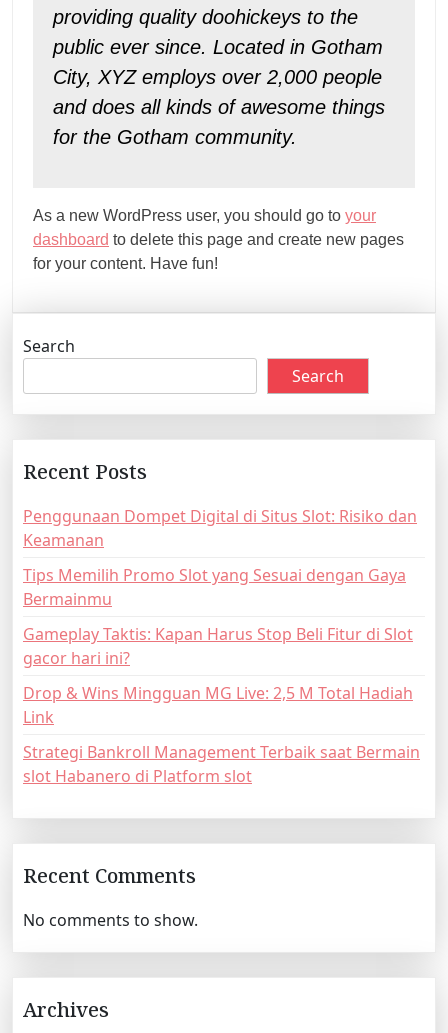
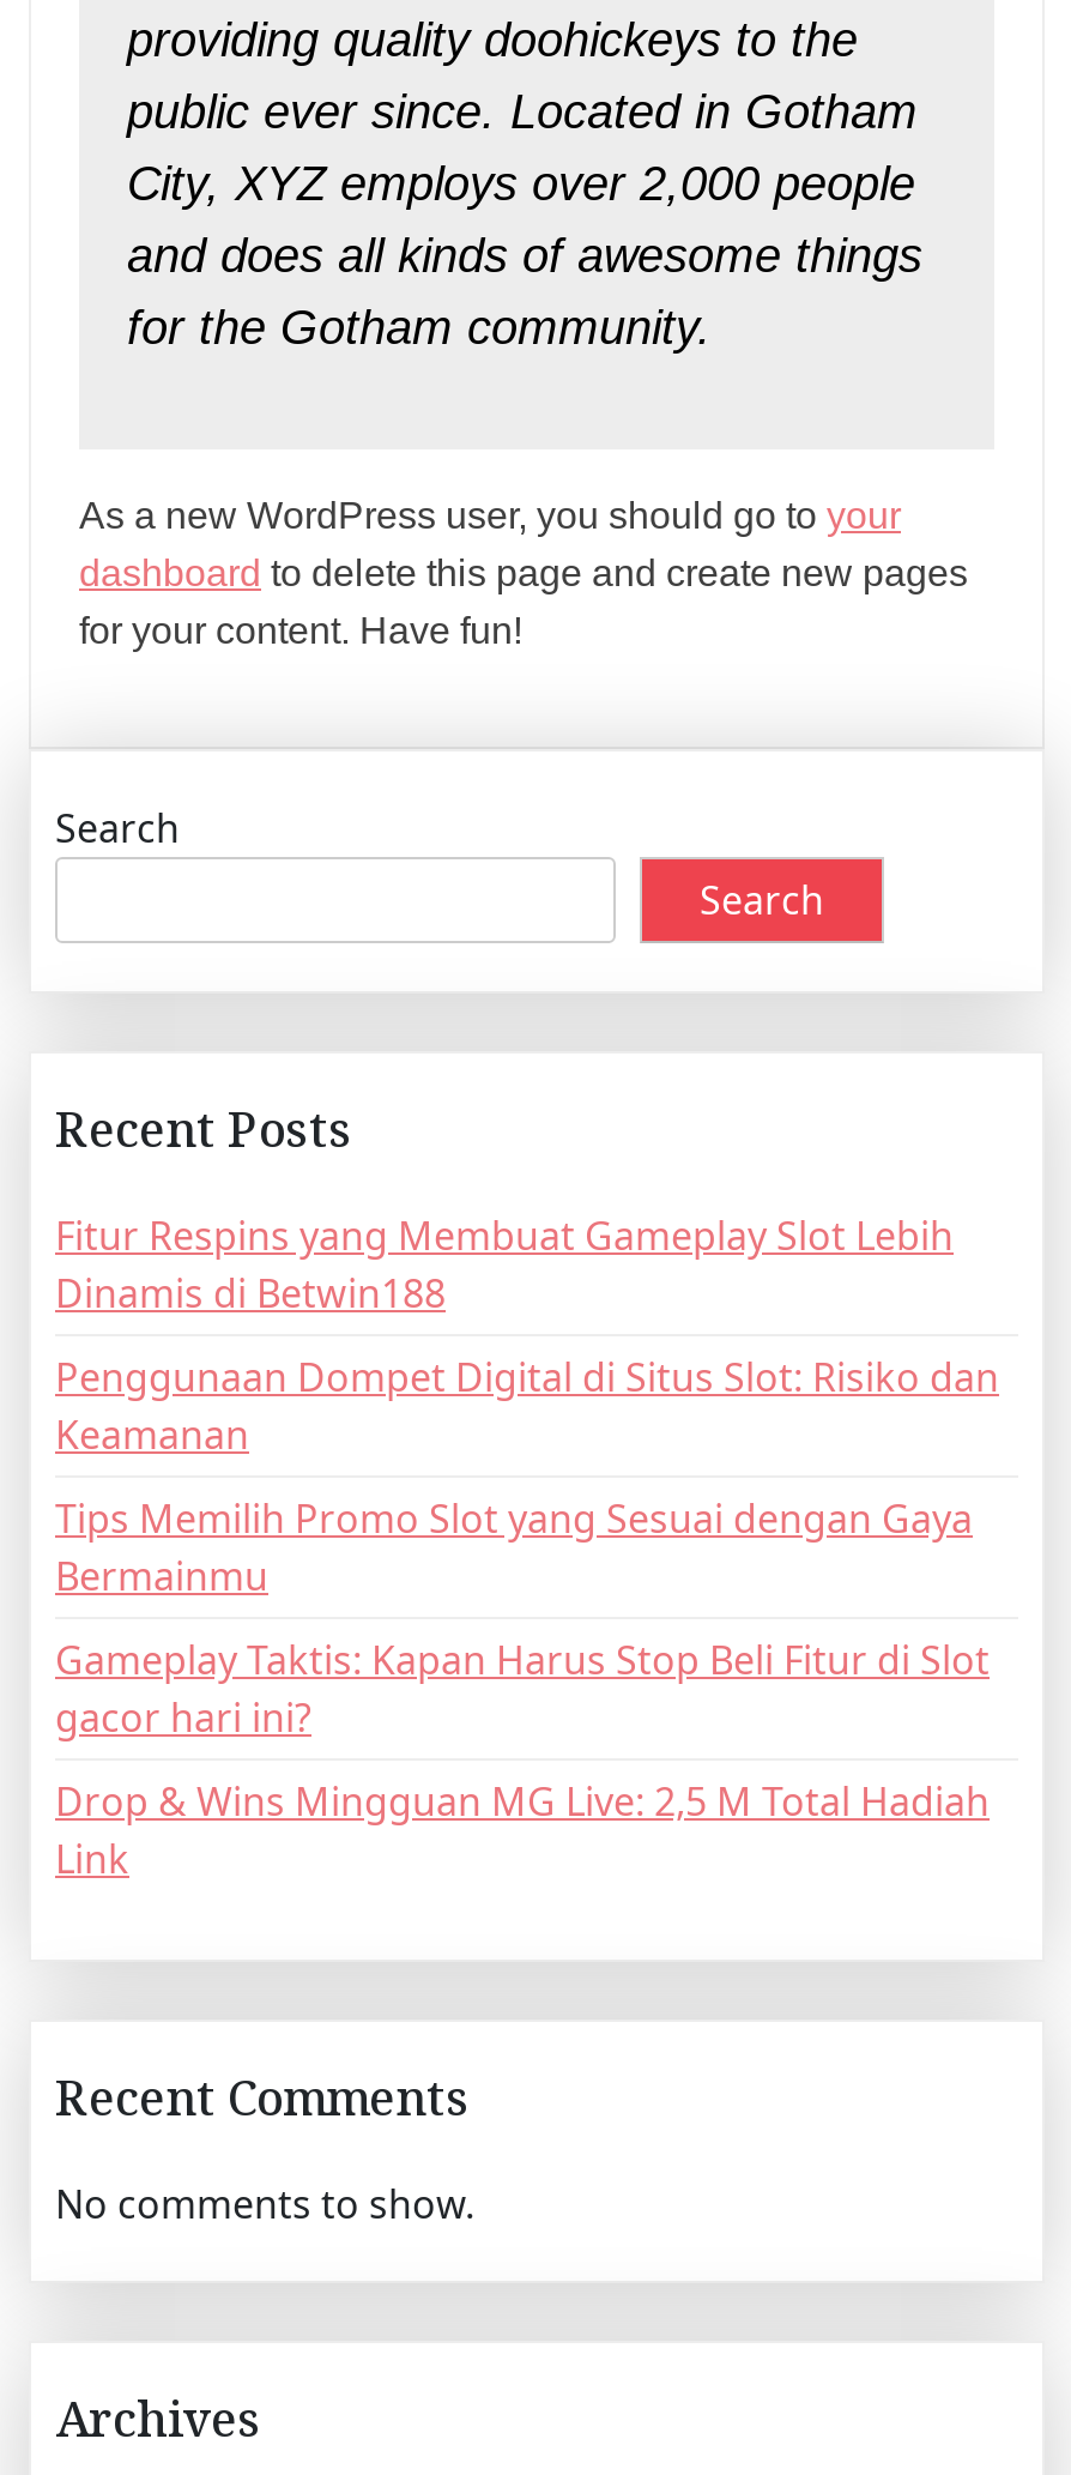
+ Fitur Respins yang Membuat Gameplay Slot Lebih
+ Dinamis di Betwin188

moved down: Penggunaan Dompet Digital di Situs Slot: Risiko dan | Keamanan | Tips Memilih Promo Slot yang Sesuai dengan Gaya | Bermainmu | Gameplay Taktis: Kapan Harus Stop Beli Fitur di Slot | gacor hari ini? | Drop & Wins Mingguan MG Live: 2,5 M Total Hadiah | Link

- Strategi Bankroll Management Terbaik saat Bermain
- slot Habanero di Platform slot
